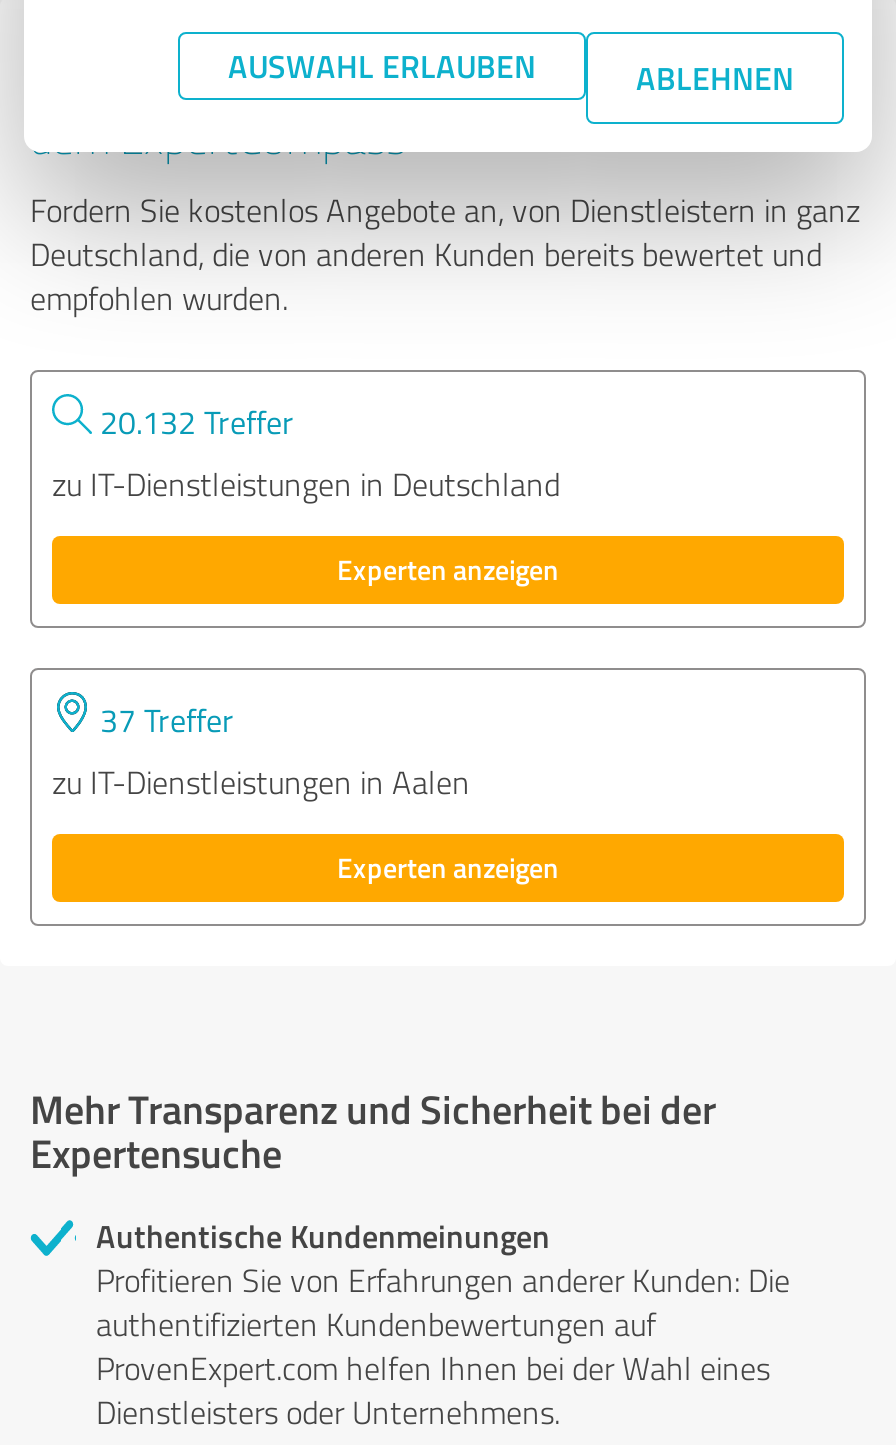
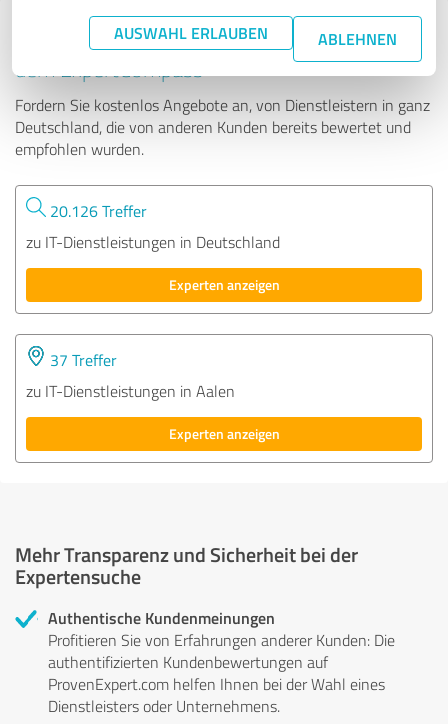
- 20.132 Treffer
+ 20.126 Treffer
